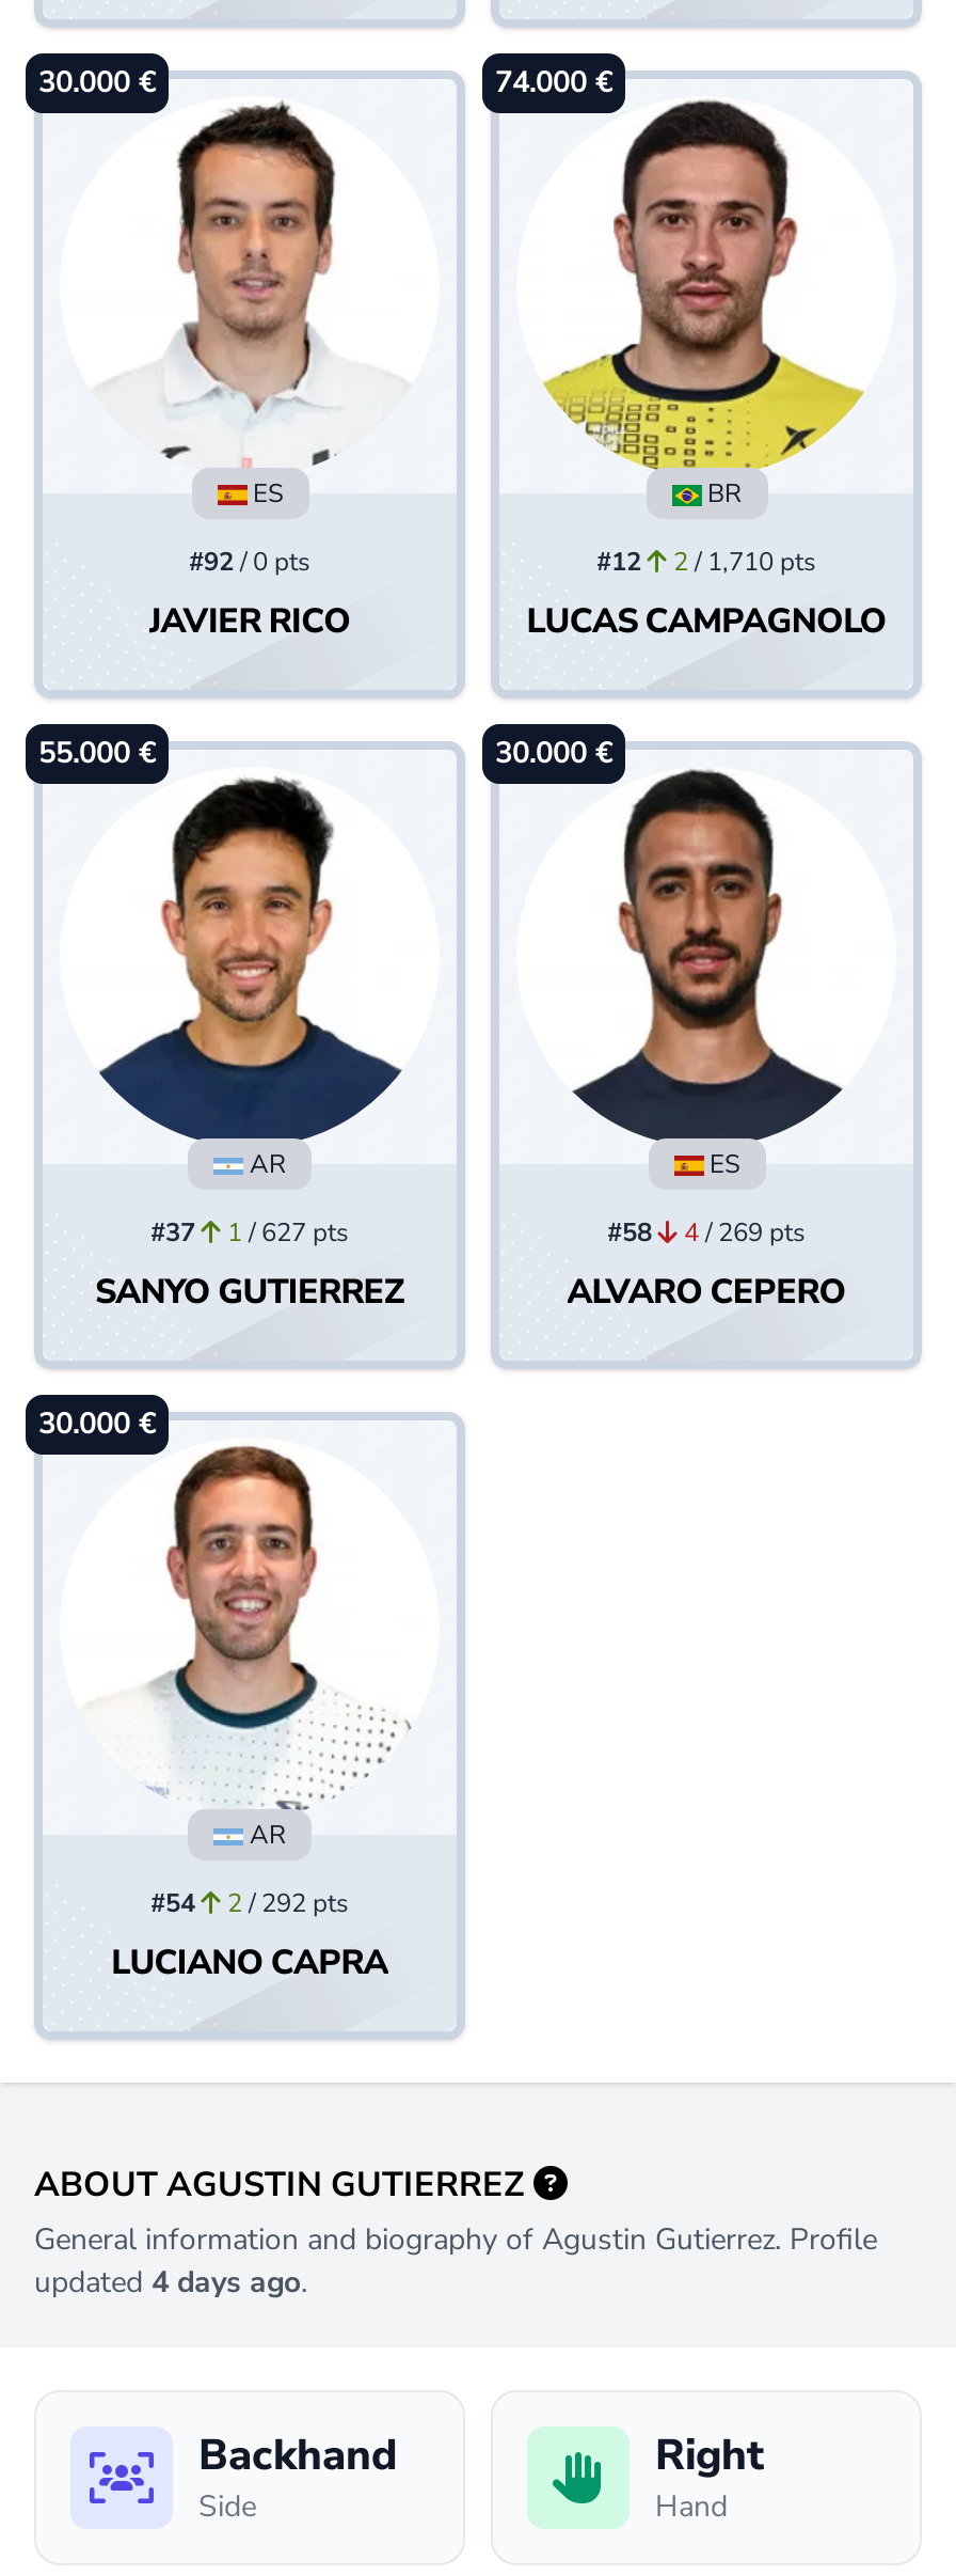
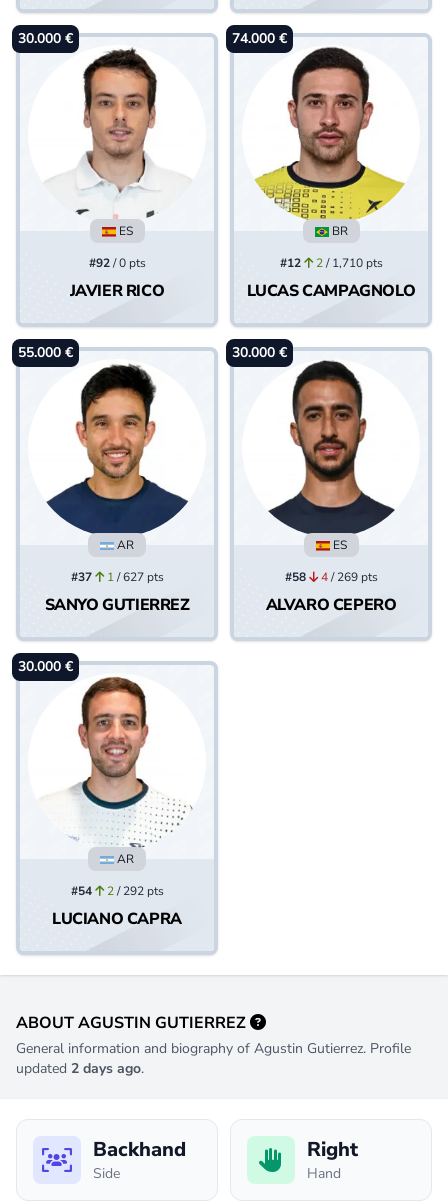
- updated 4 days ago.
+ updated 2 days ago.
